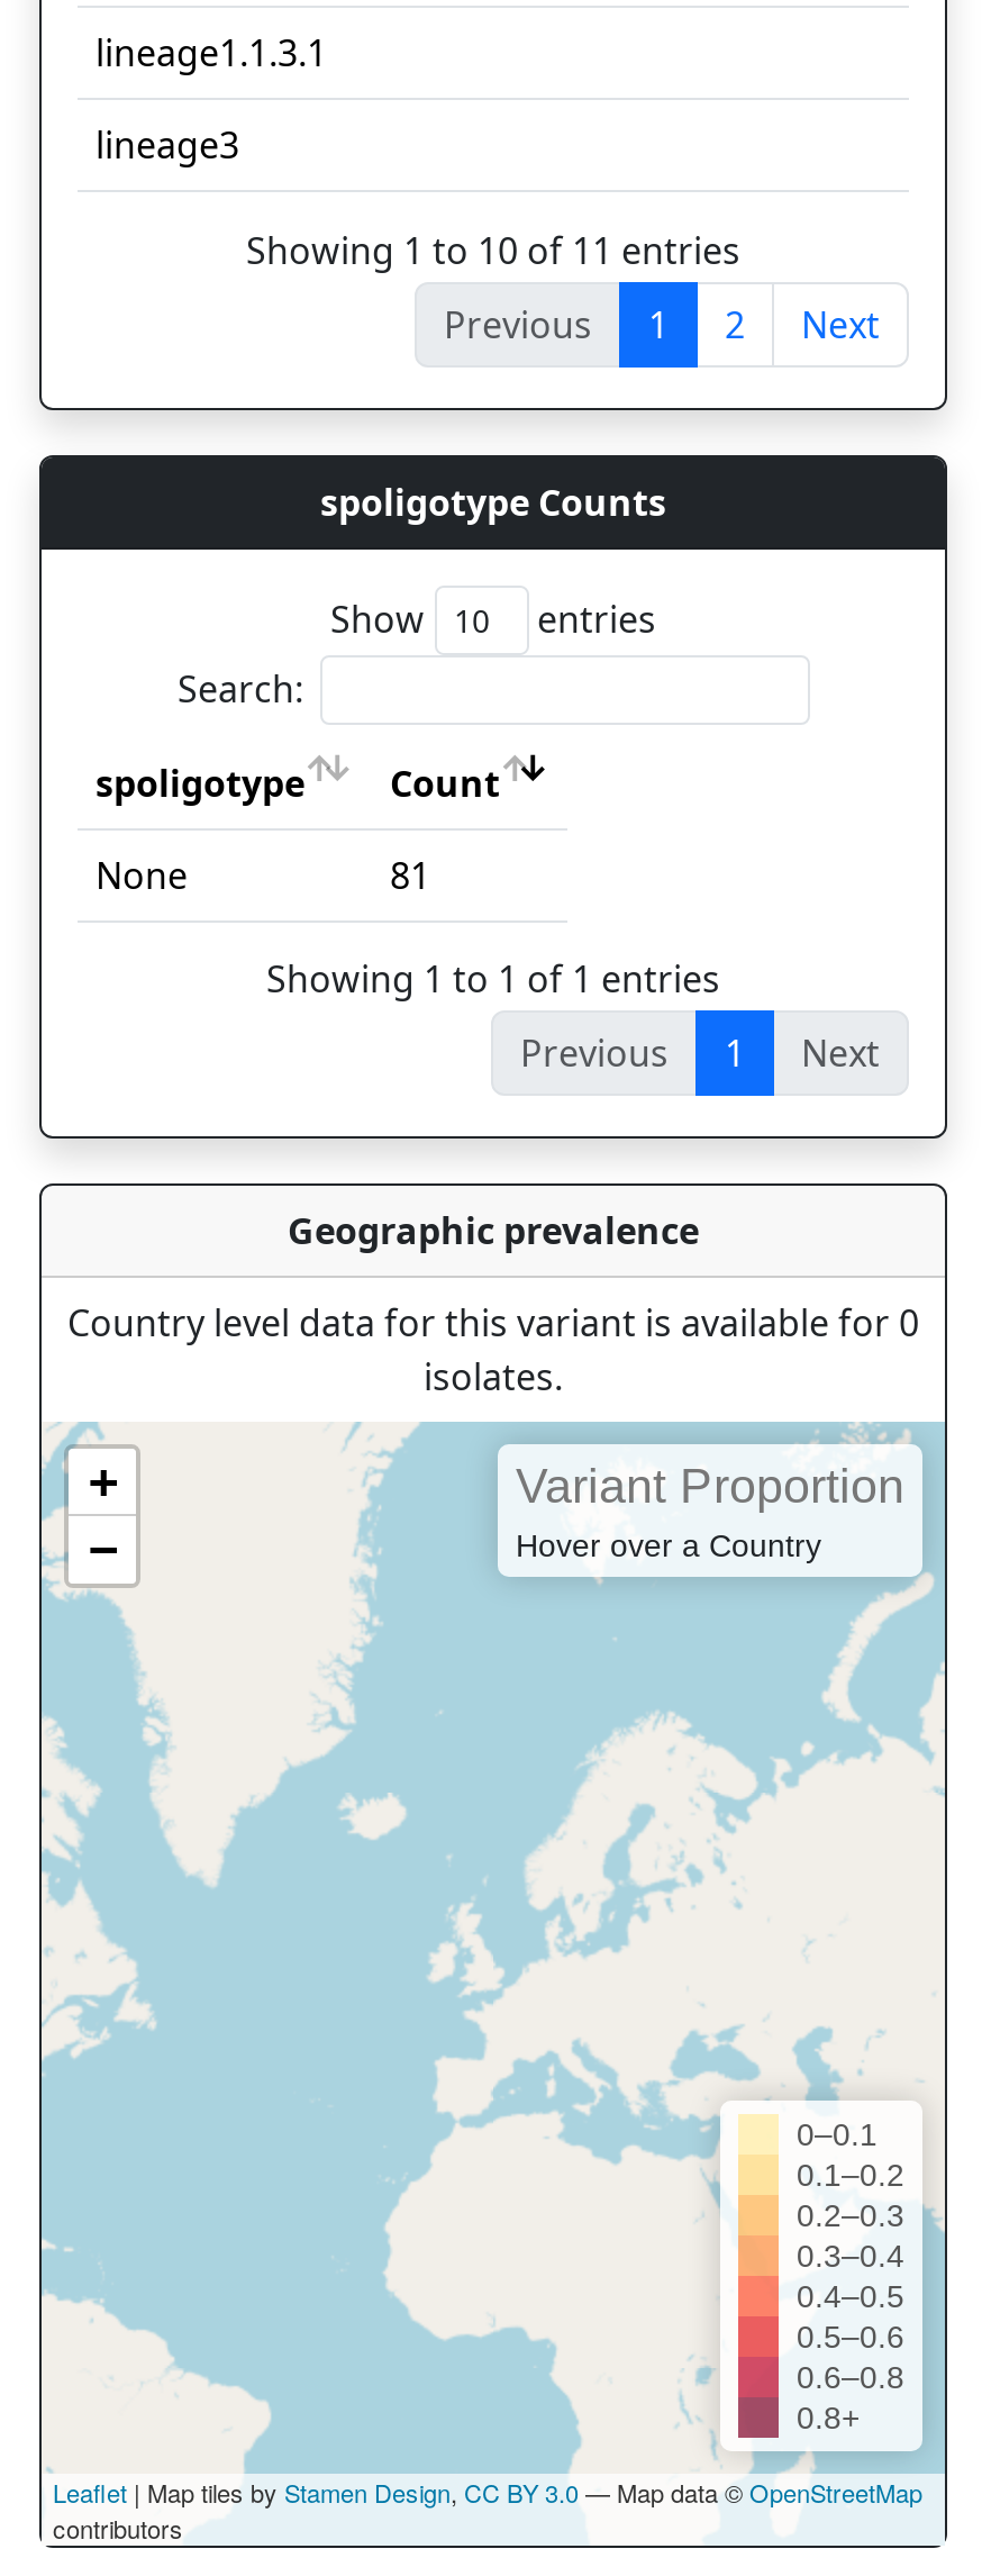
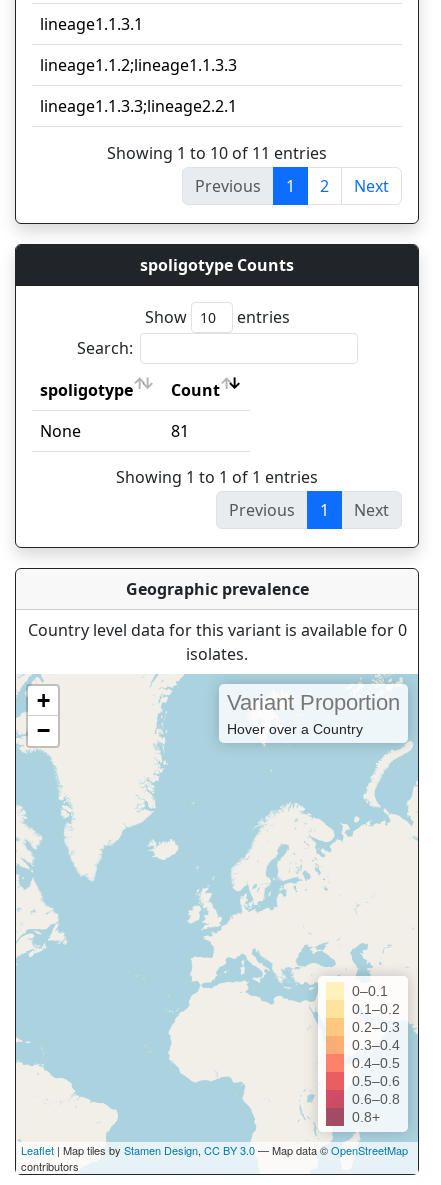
- lineage3
+ lineage1.1.2;lineage1.1.3.3
+ lineage1.1.3.3;lineage2.2.1
